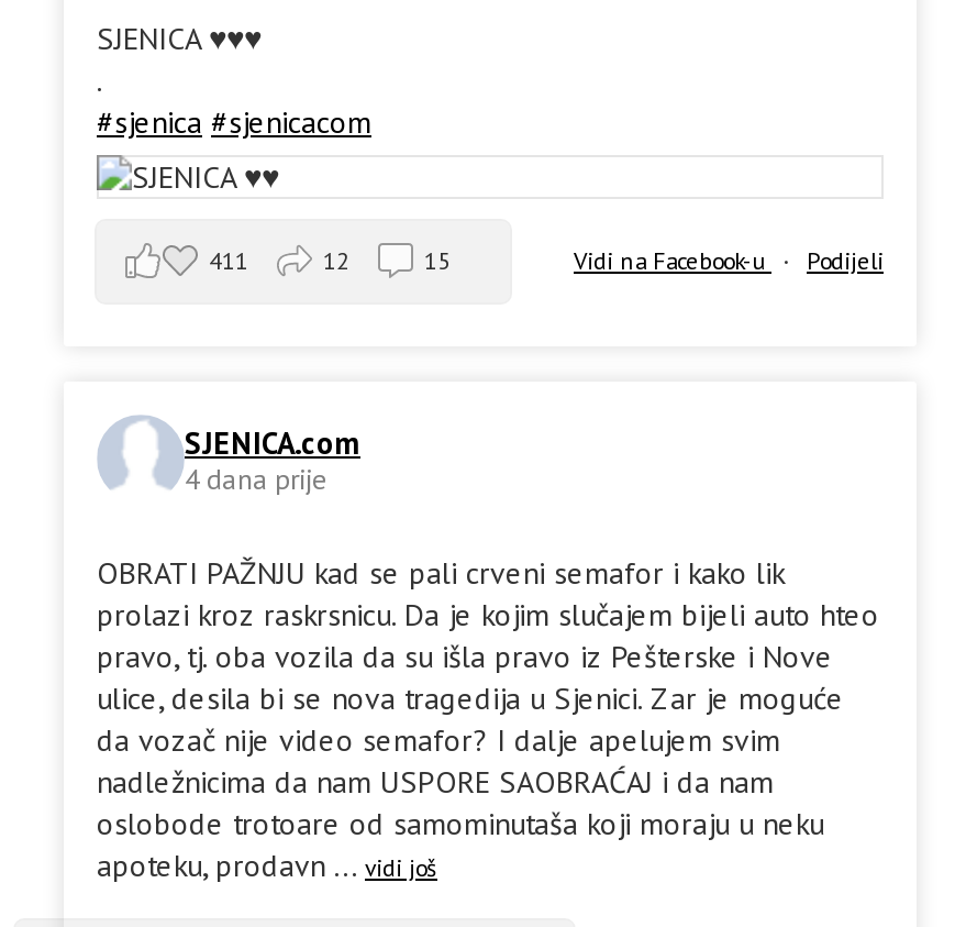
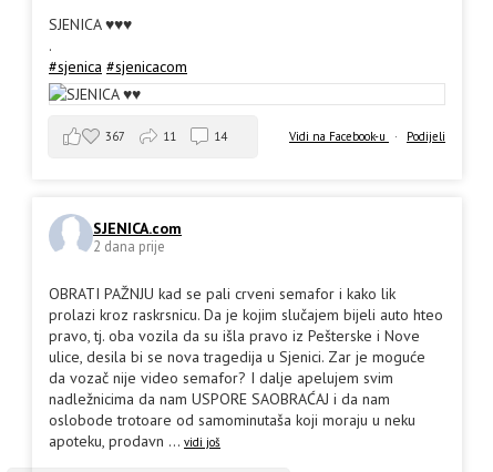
- 411
+ 367

- 12
+ 11

- 15
+ 14

- 4 dana prije
+ 2 dana prije
